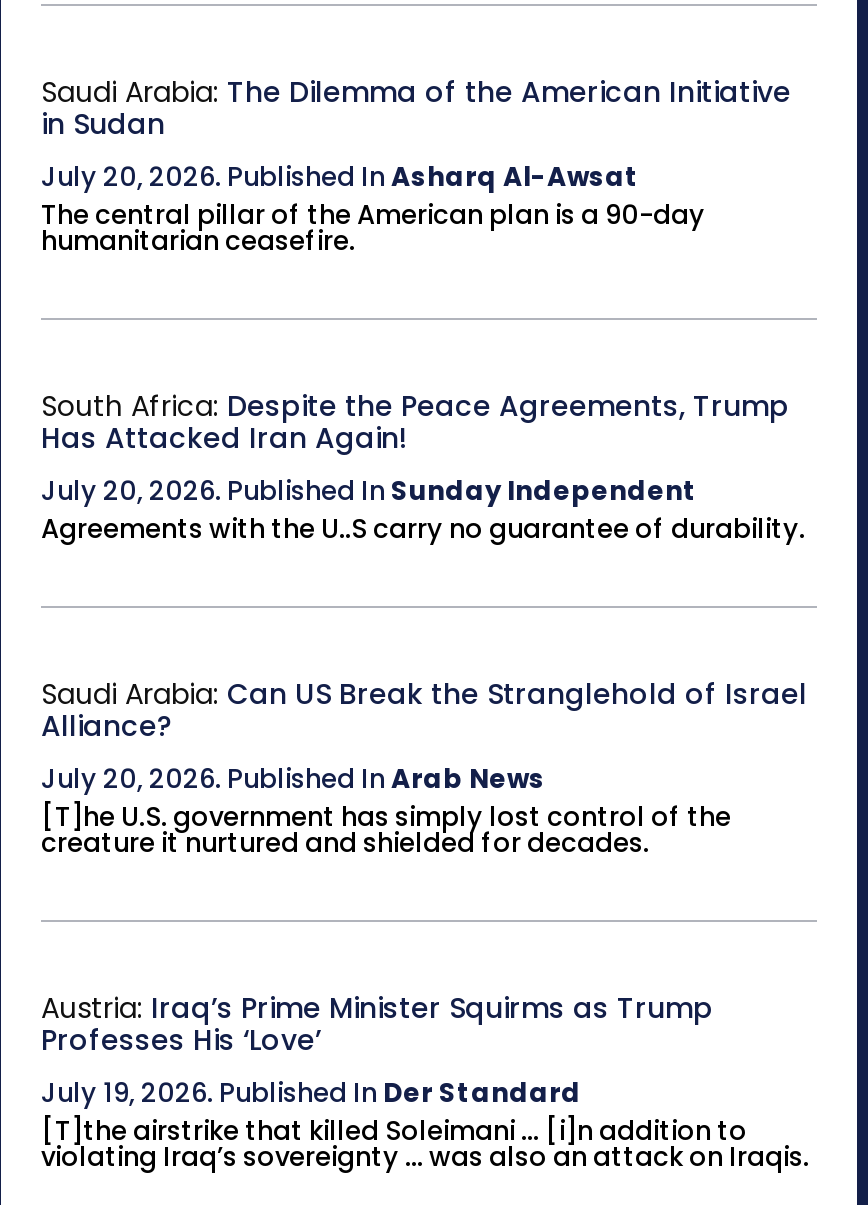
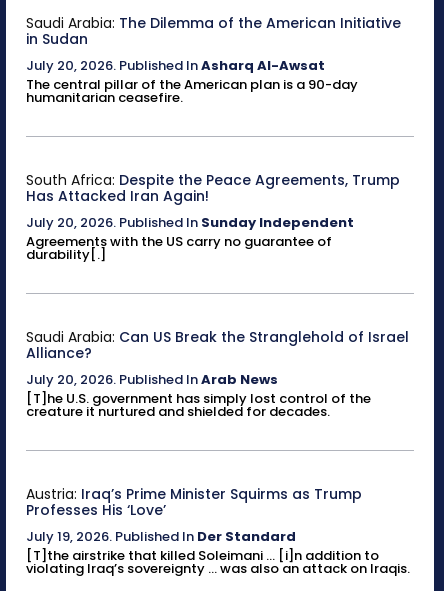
- Agreements with the U..S carry no guarantee of durability.
+ Agreements with the US carry no guarantee of
+ durability[.]
